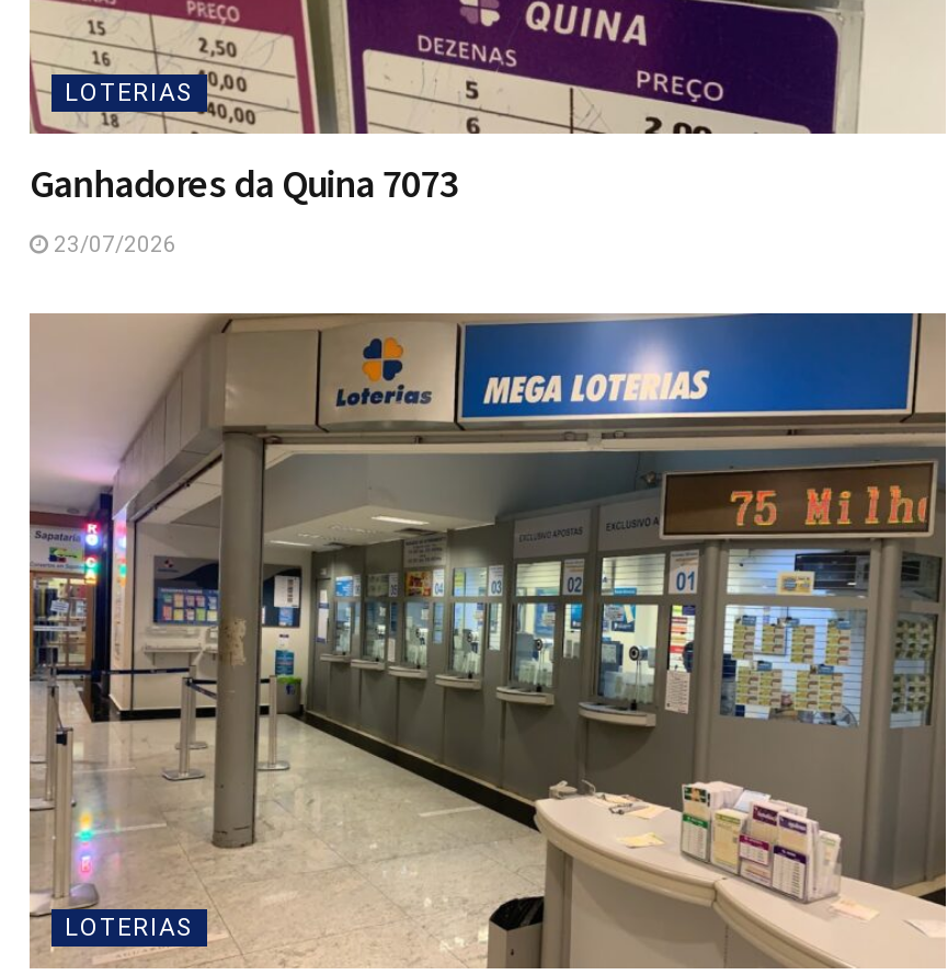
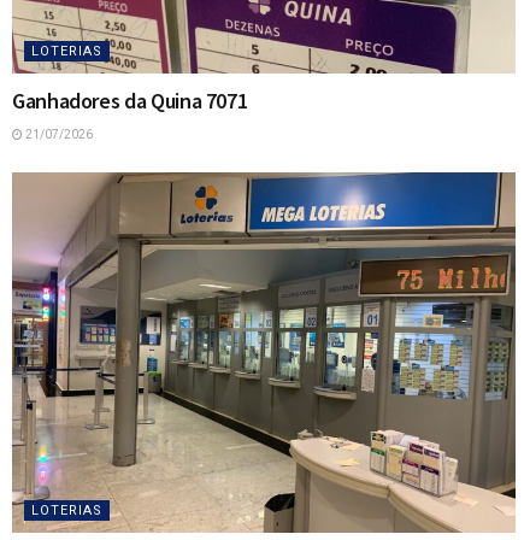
- Ganhadores da Quina 7073
+ Ganhadores da Quina 7071

- 23/07/2026
+ 21/07/2026
